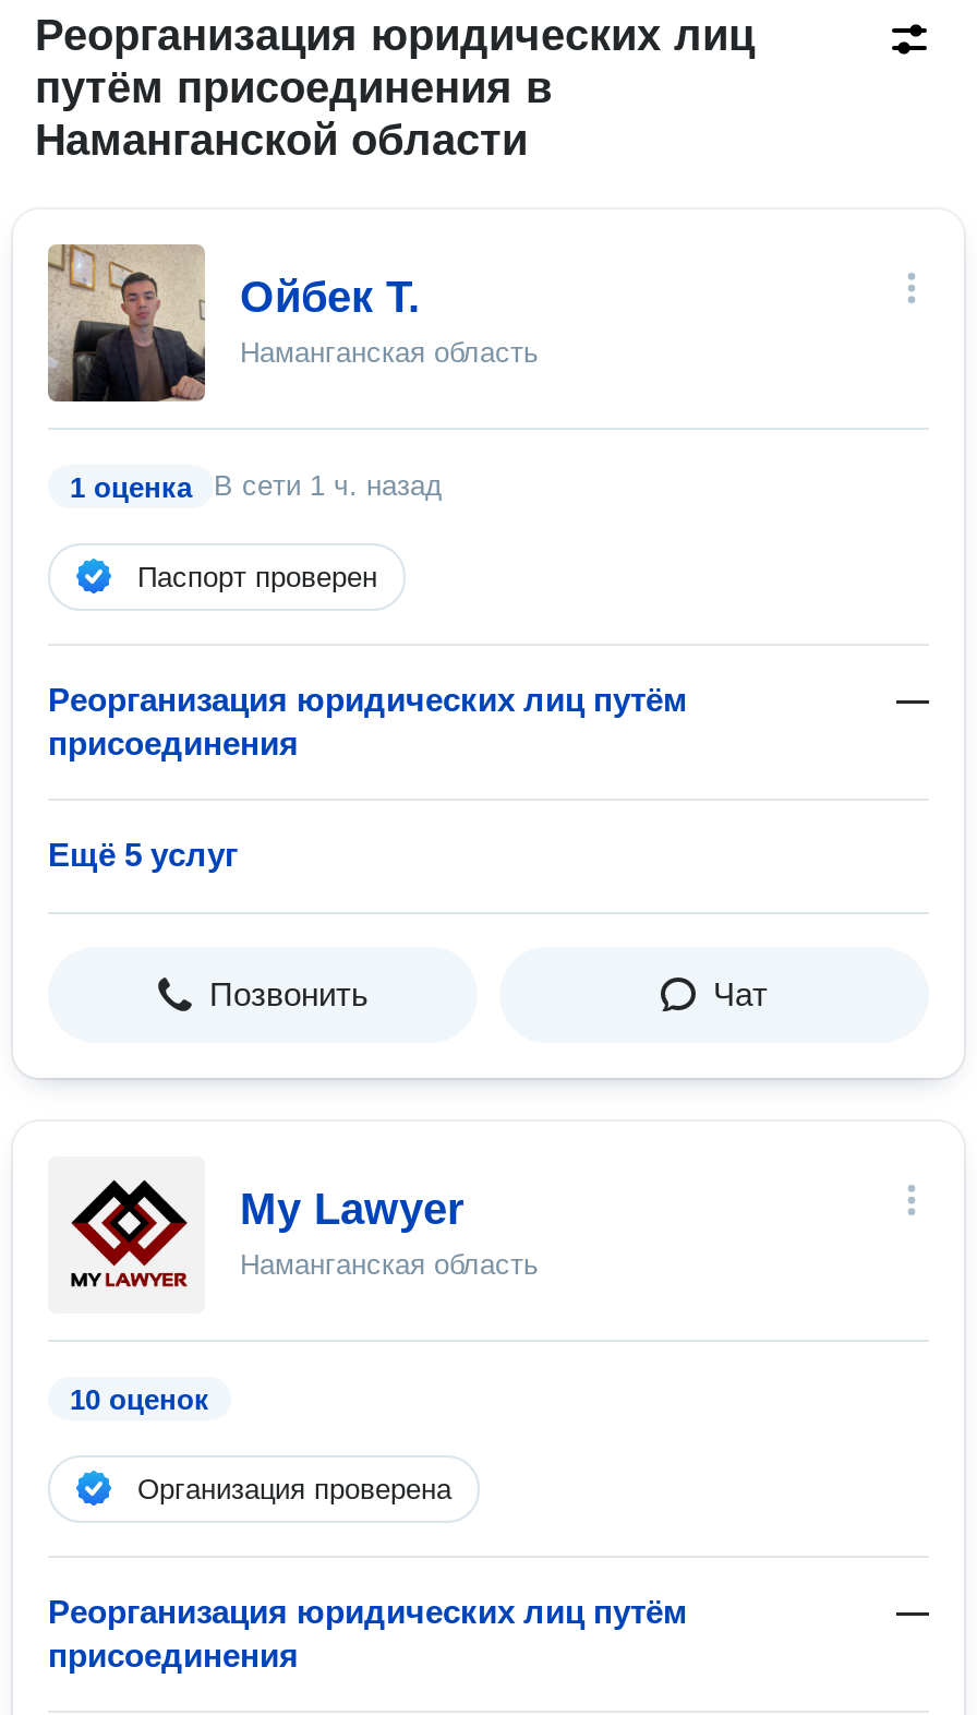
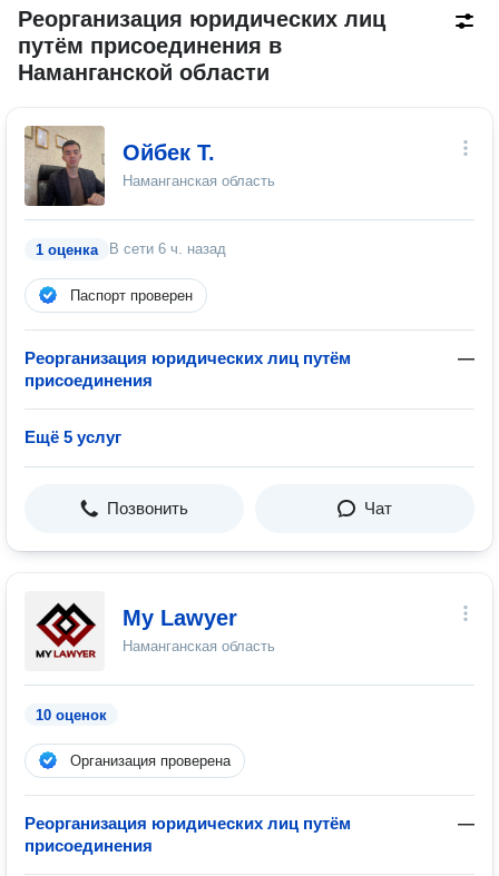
- 1 оценка В сети 1 ч. назад
+ 1 оценка В сети 6 ч. назад
